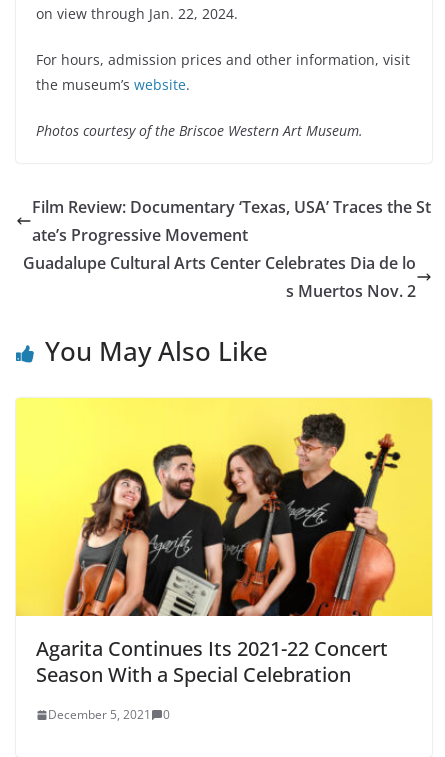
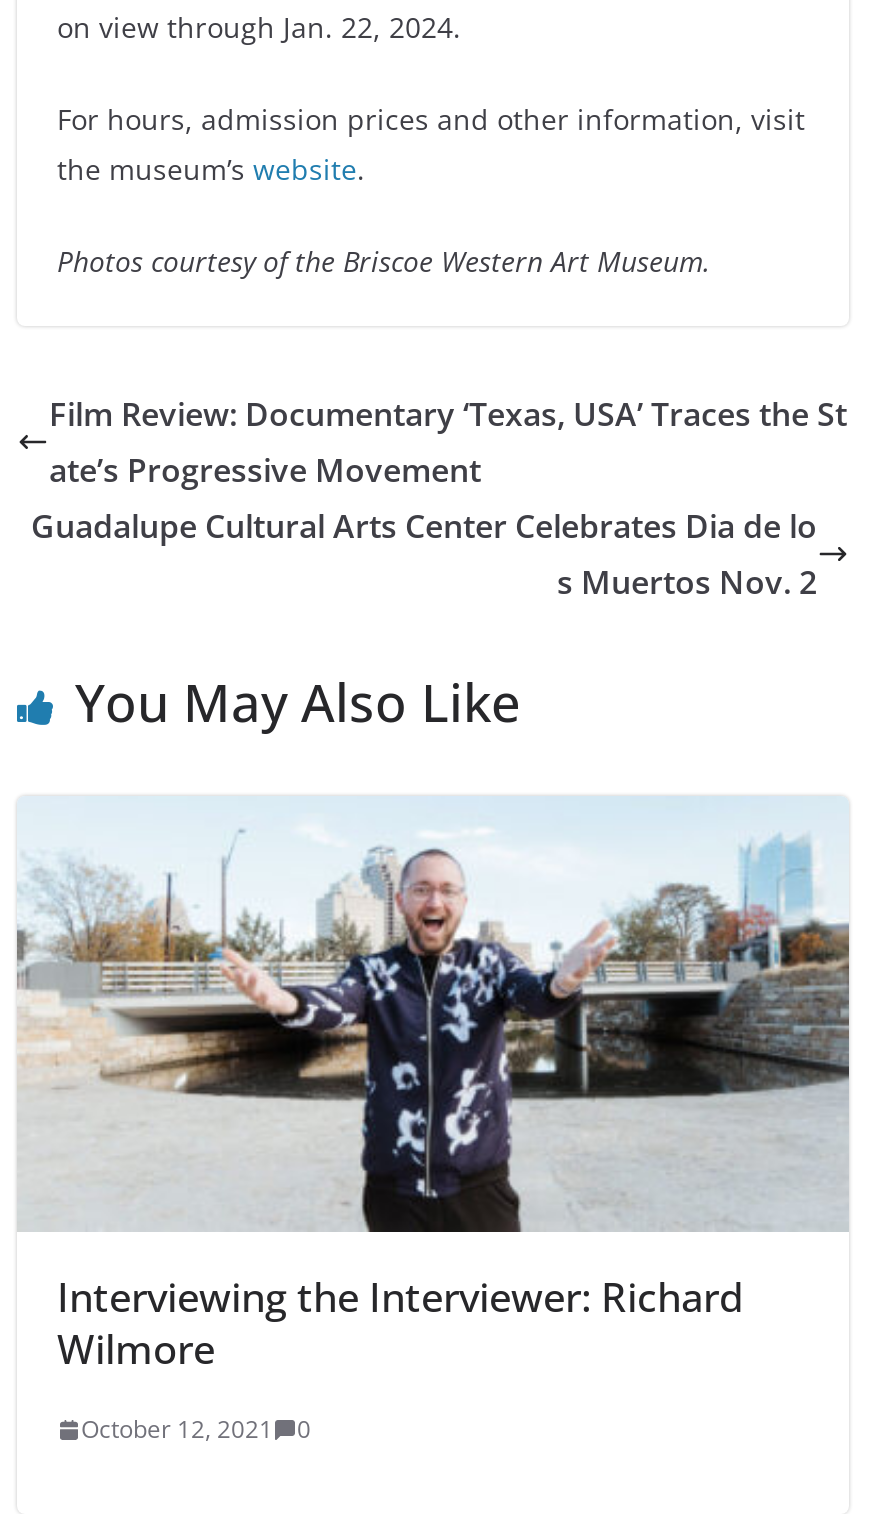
- [image]
- Agarita Continues Its 2021-22 Concert
- Season With a Special Celebration
+ [image]
+ Interviewing the Interviewer: Richard
+ Wilmore

- December 5, 2021 0
+ October 12, 2021 0
